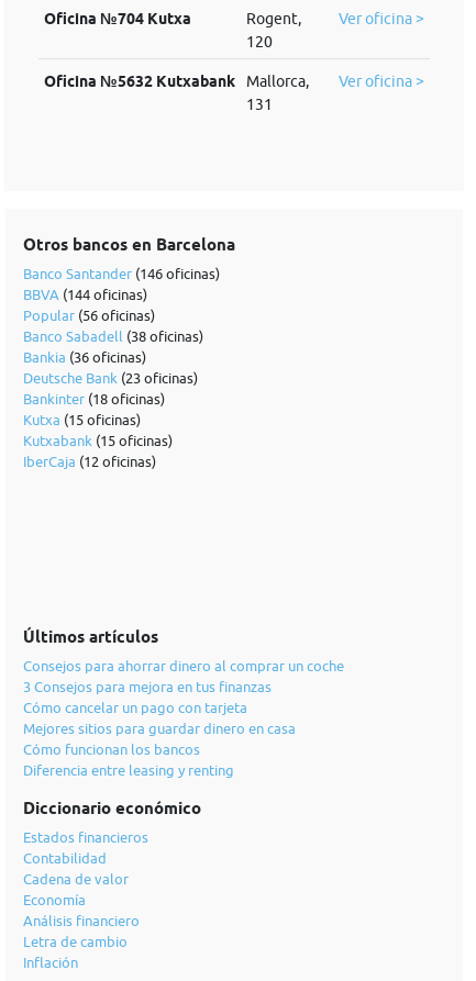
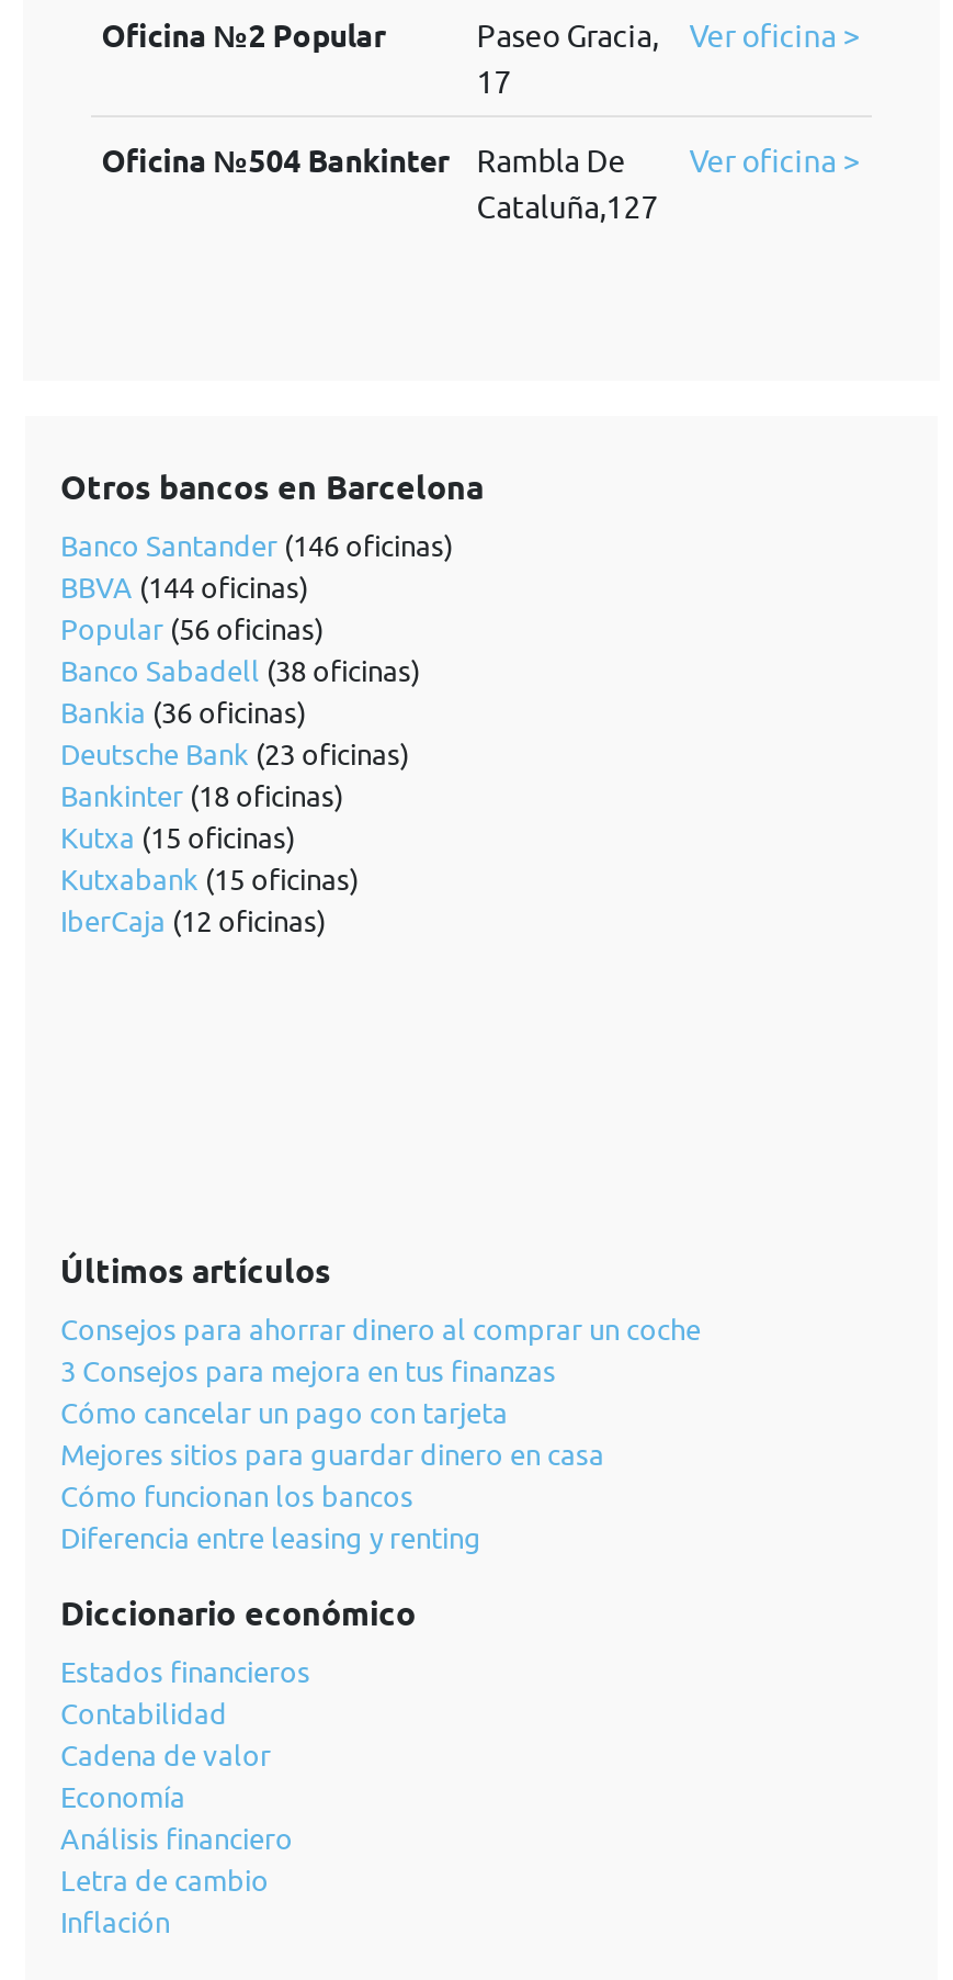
- Oficina №704 Kutxa
- Rogent,
- 120
+ Oficina №2 Popular
+ Paseo Gracia,
+ 17

- Oficina №5632 Kutxabank
- Mallorca,
- 131
+ Oficina №504 Bankinter
+ Rambla De
+ Cataluña,127
